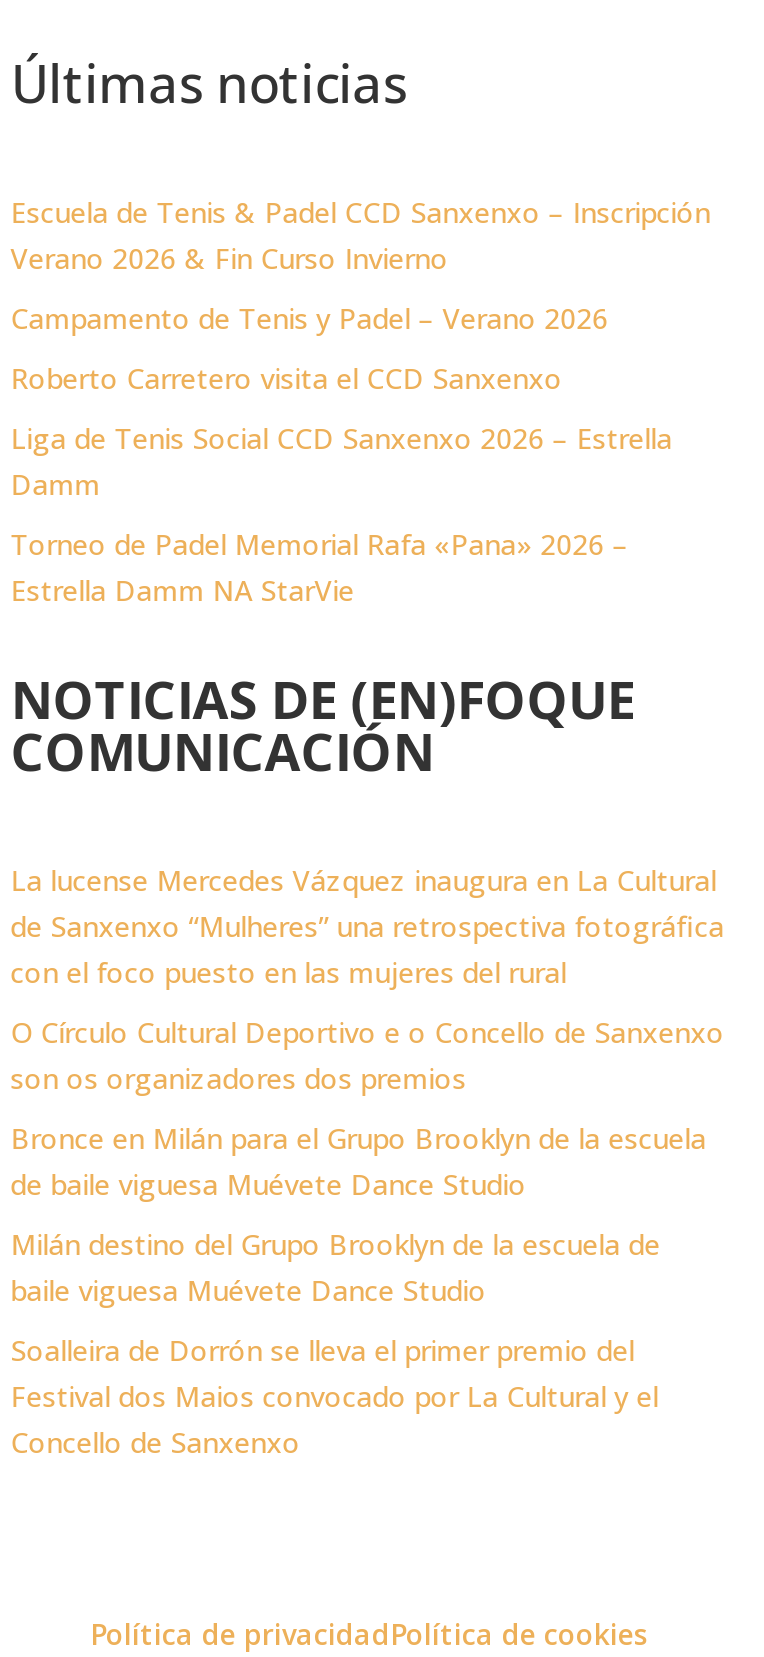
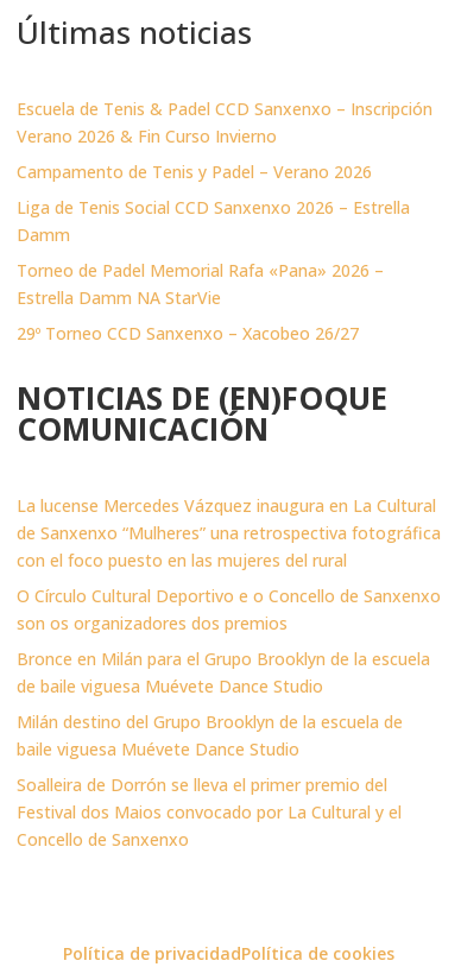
- Roberto Carretero visita el CCD Sanxenxo

moved up: Liga de Tenis Social CCD Sanxenxo 2026 – Estrella | Damm | Torneo de Padel Memorial Rafa «Pana» 2026 – | Estrella Damm NA StarVie

+ 29º Torneo CCD Sanxenxo – Xacobeo 26/27
